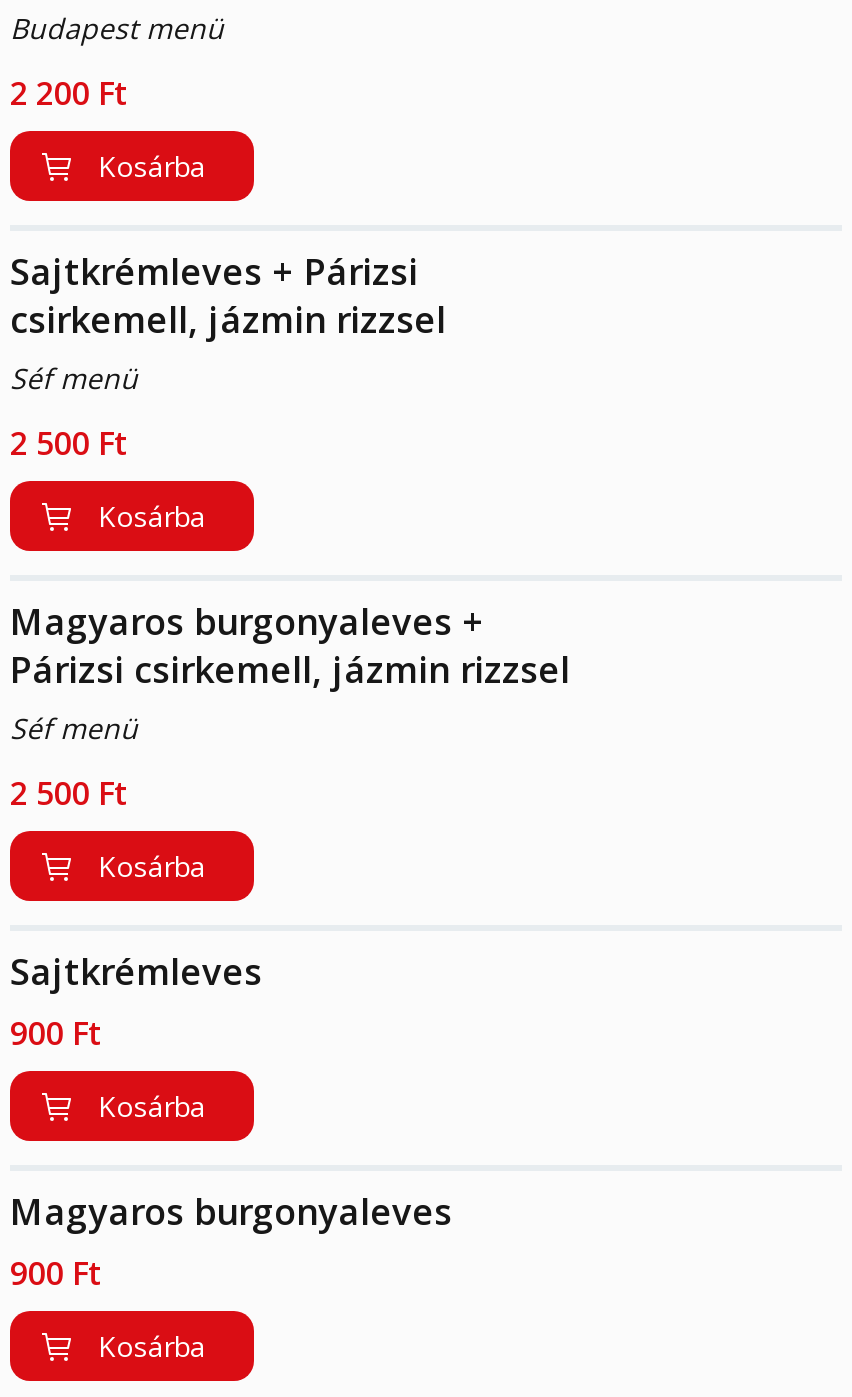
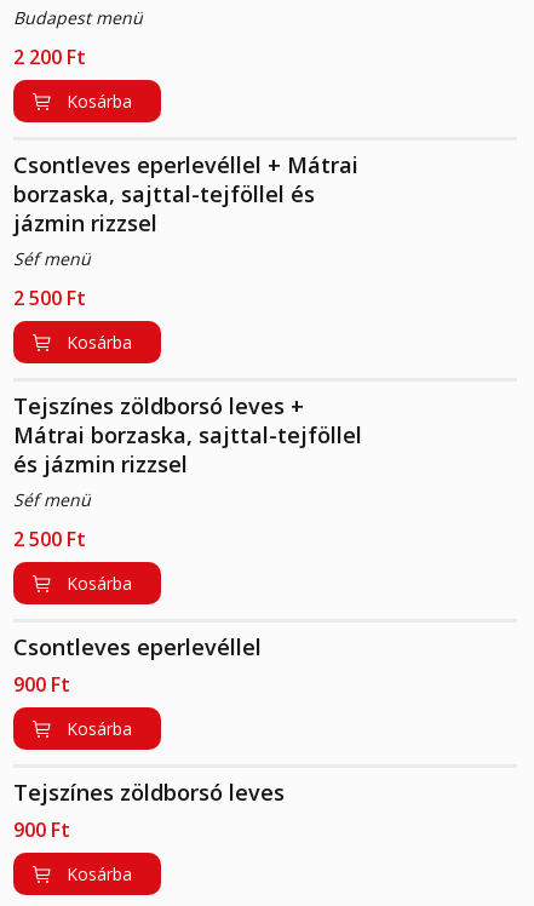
- Sajtkrémleves + Párizsi
- csirkemell, jázmin rizzsel
+ Csontleves eperlevéllel + Mátrai
+ borzaska, sajttal-tejföllel és
+ jázmin rizzsel

- Magyaros burgonyaleves +
- Párizsi csirkemell, jázmin rizzsel
+ Tejszínes zöldborsó leves +
+ Mátrai borzaska, sajttal-tejföllel
+ és jázmin rizzsel

- Sajtkrémleves
+ Csontleves eperlevéllel

- Magyaros burgonyaleves
+ Tejszínes zöldborsó leves
